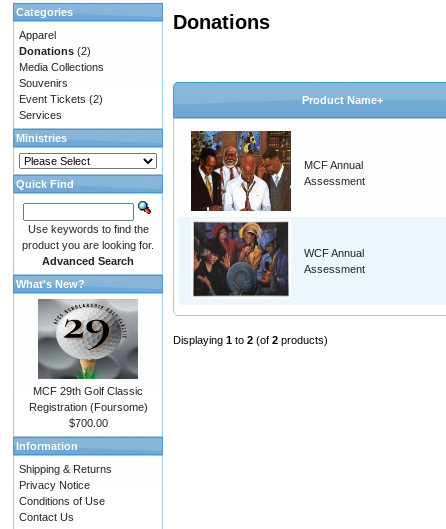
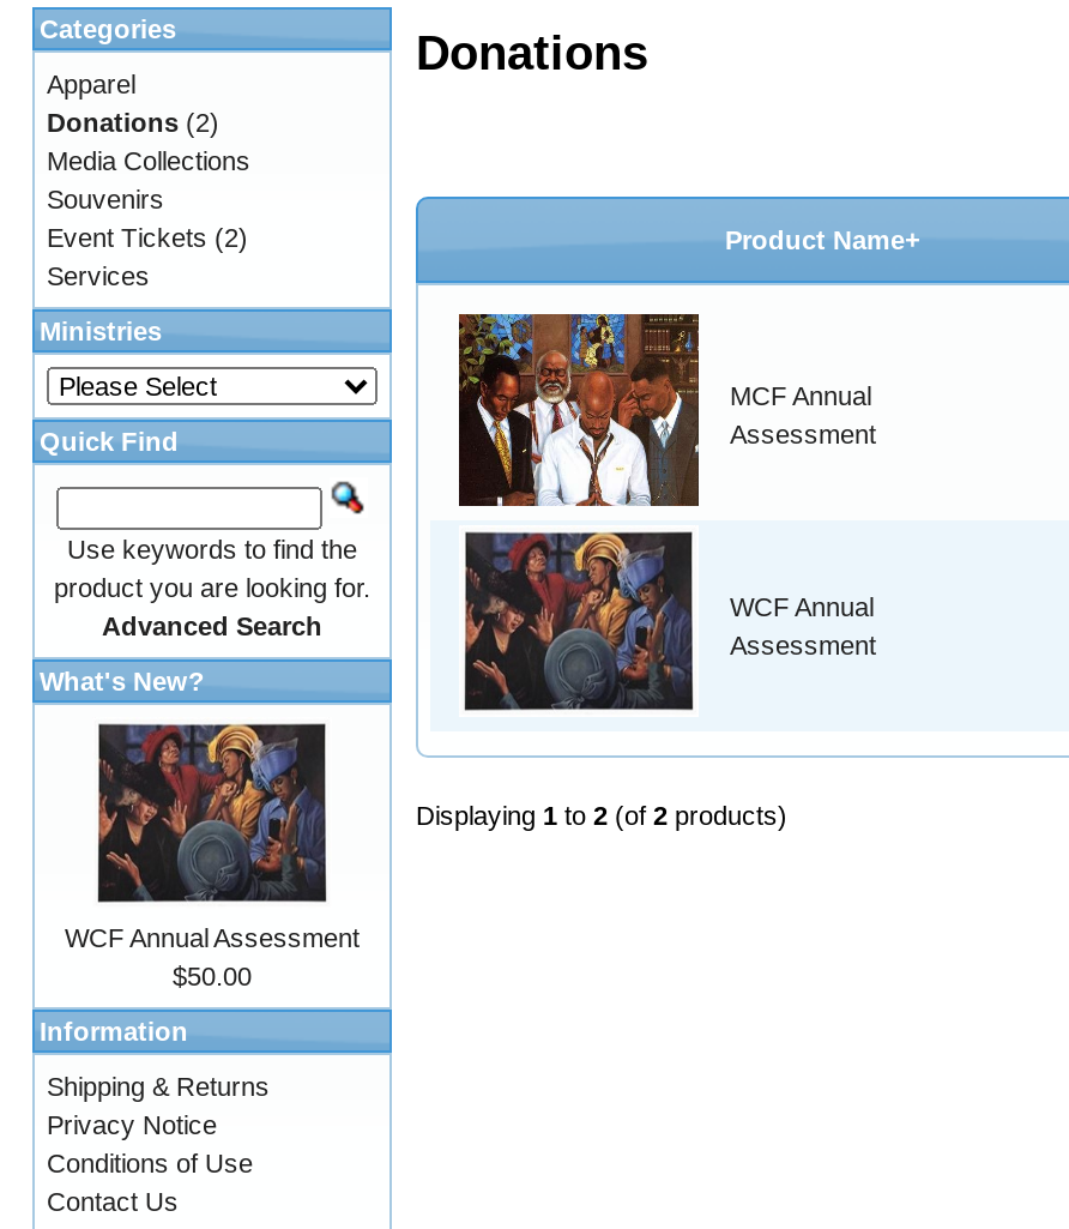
- [image]
- MCF 29th Golf Classic
- Registration (Foursome)
- $700.00
+ [image]
+ WCF Annual Assessment
+ $50.00
